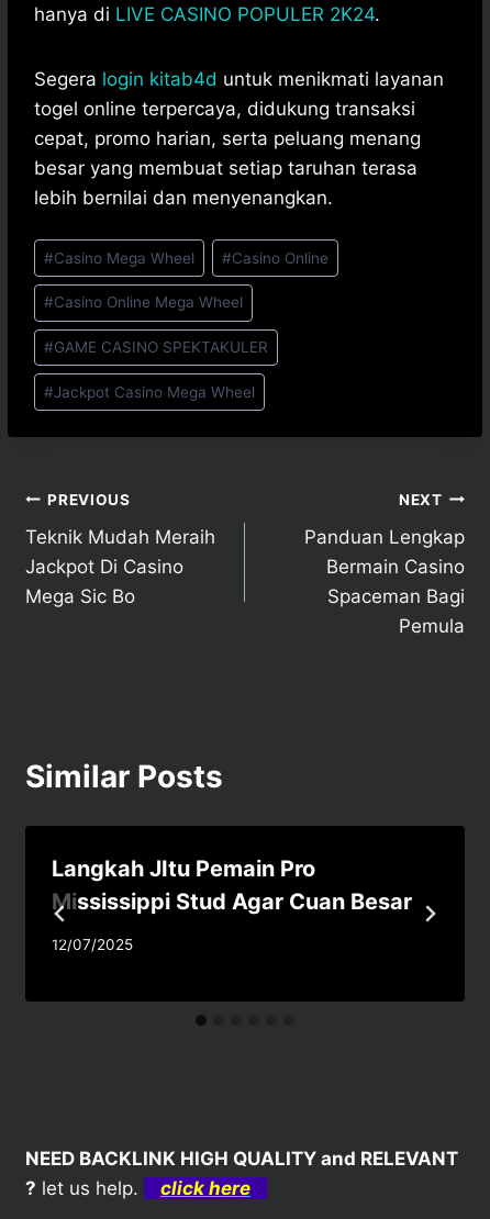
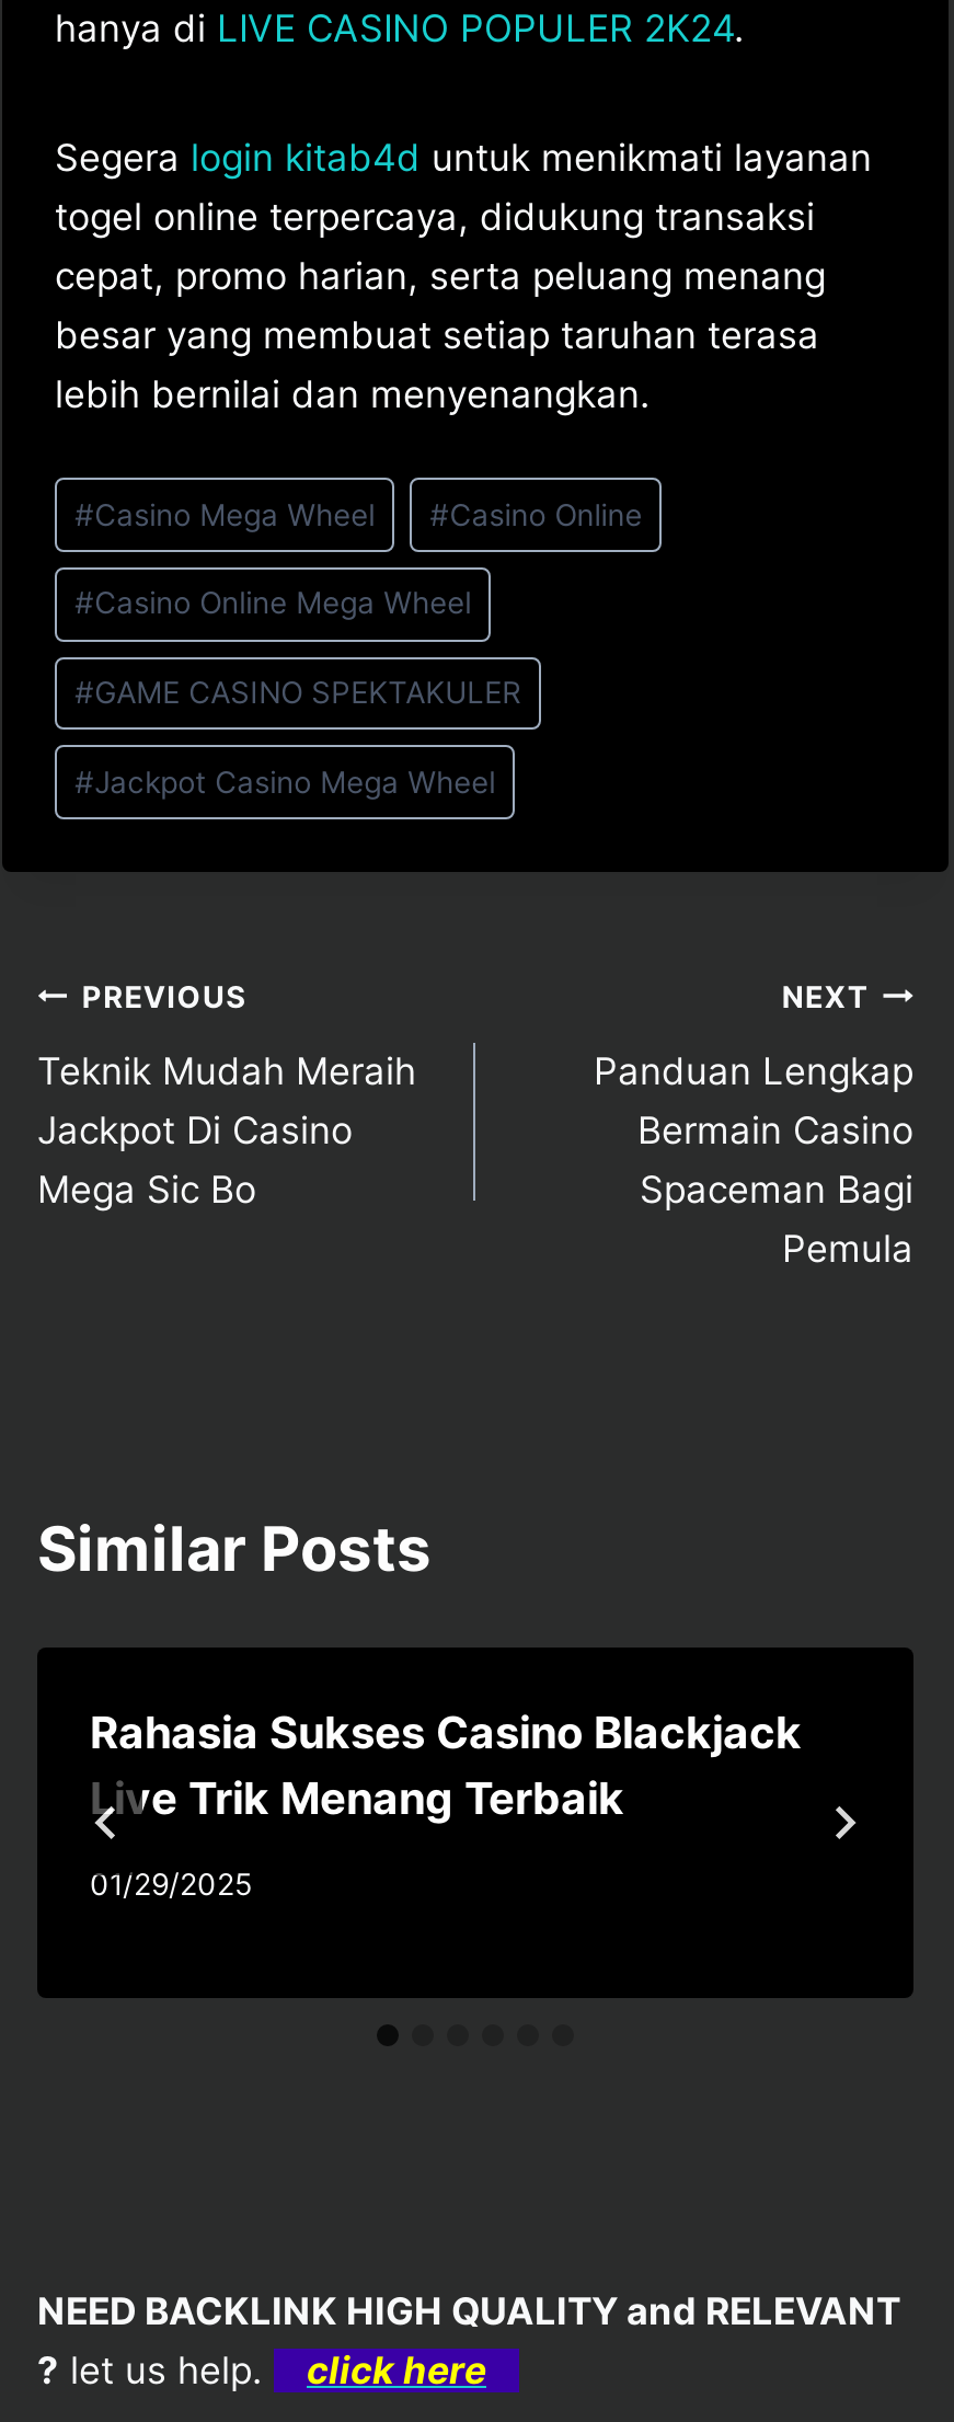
- Langkah JItu Pemain Pro
- Mississippi Stud Agar Cuan Besar
+ Rahasia Sukses Casino Blackjack
+ Live Trik Menang Terbaik

- 12/07/2025
+ 01/29/2025
